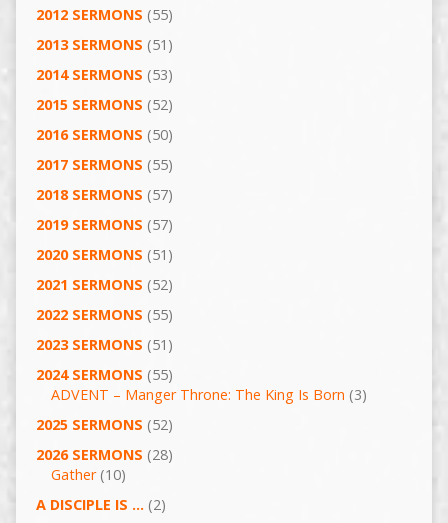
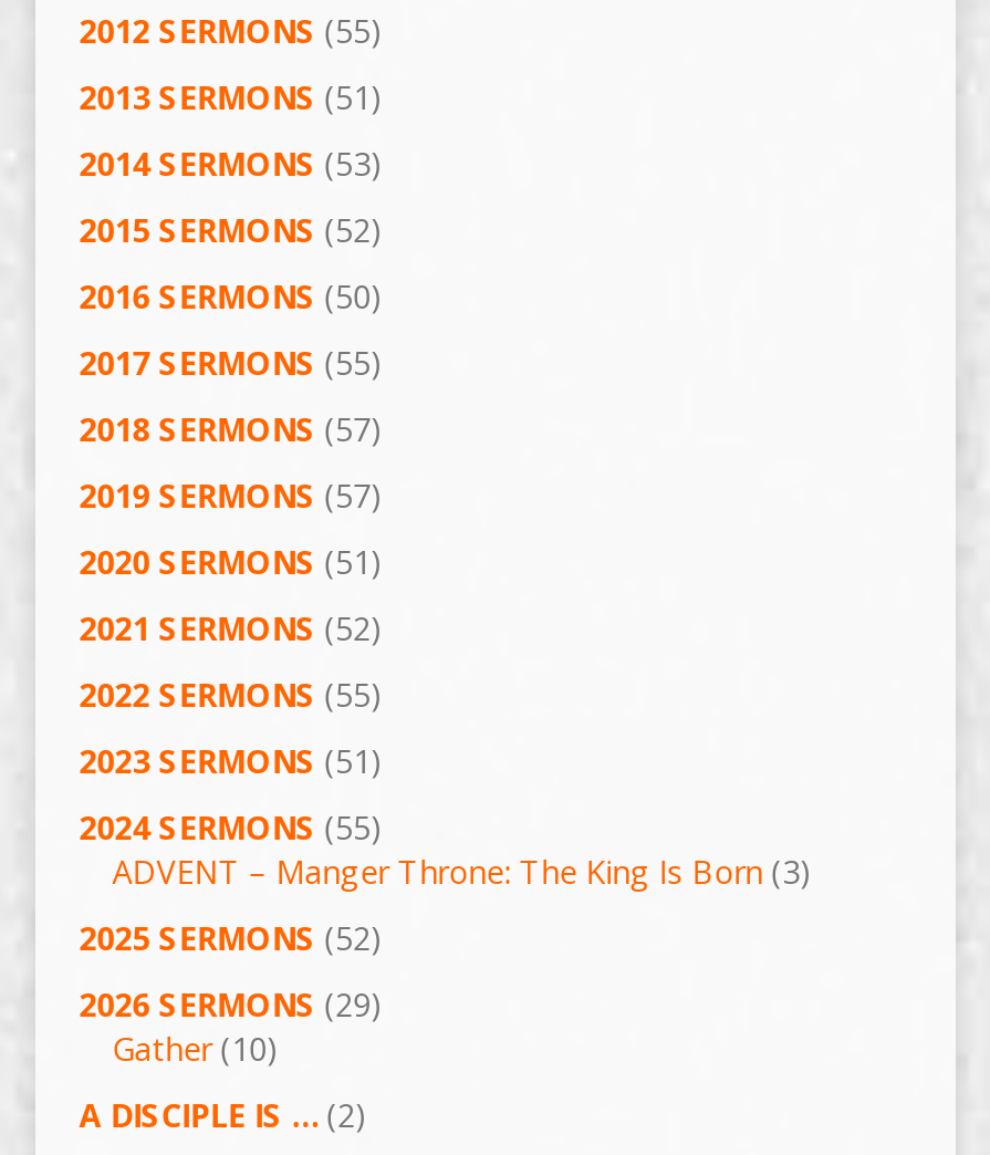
- 2026 SERMONS (28)
+ 2026 SERMONS (29)
